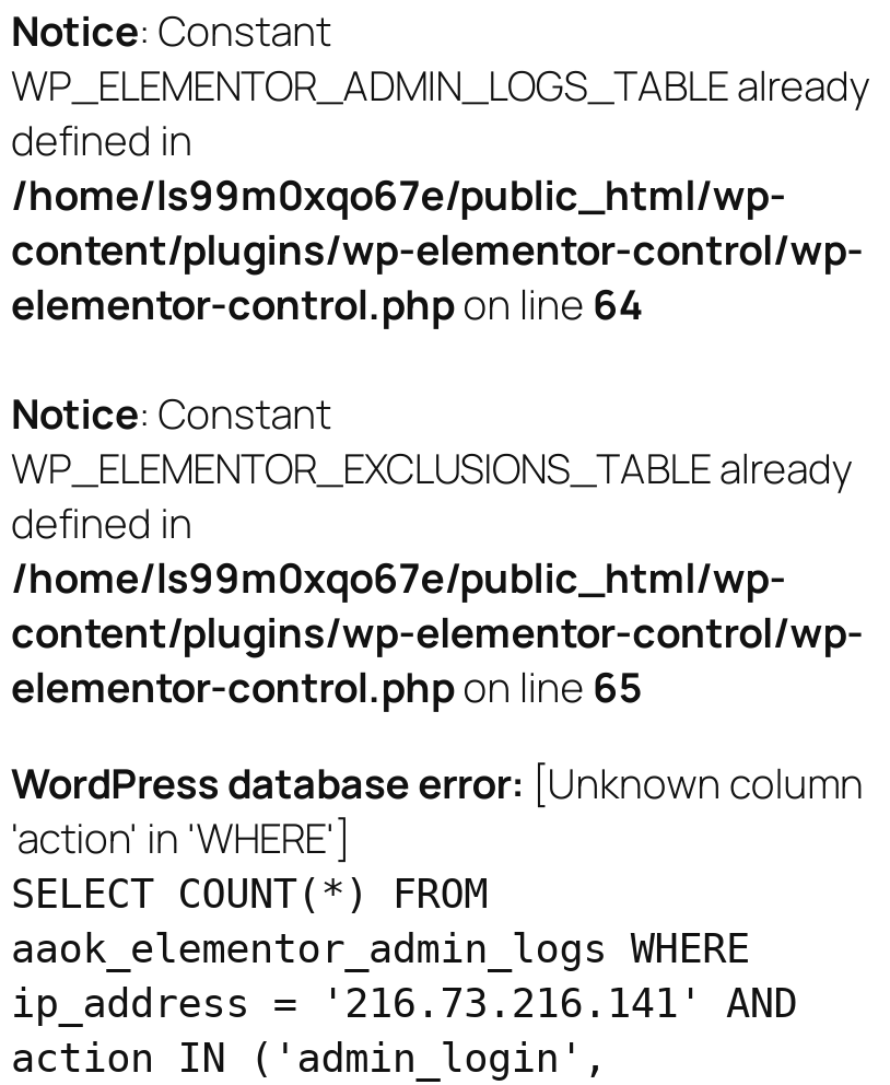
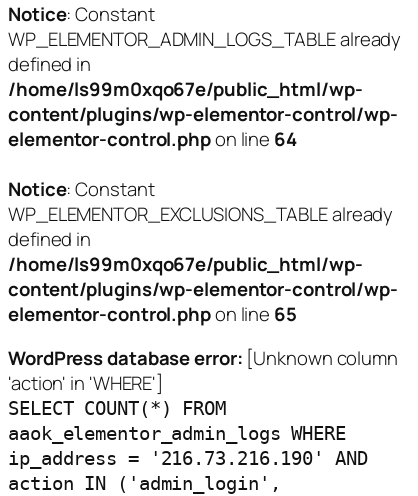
- ip_address = '216.73.216.141' AND
+ ip_address = '216.73.216.190' AND
